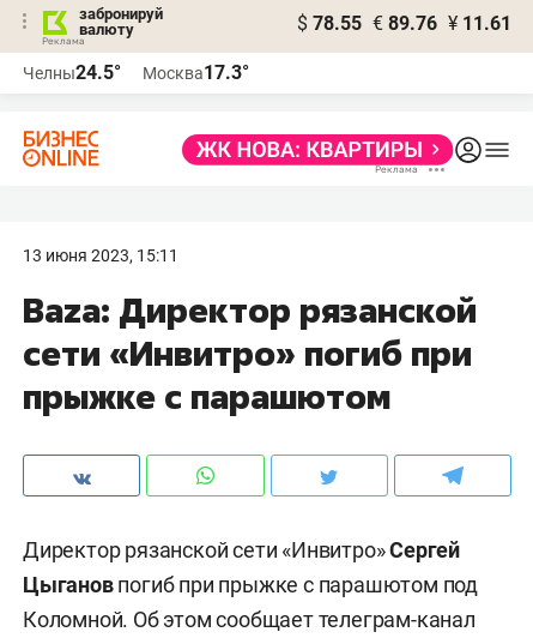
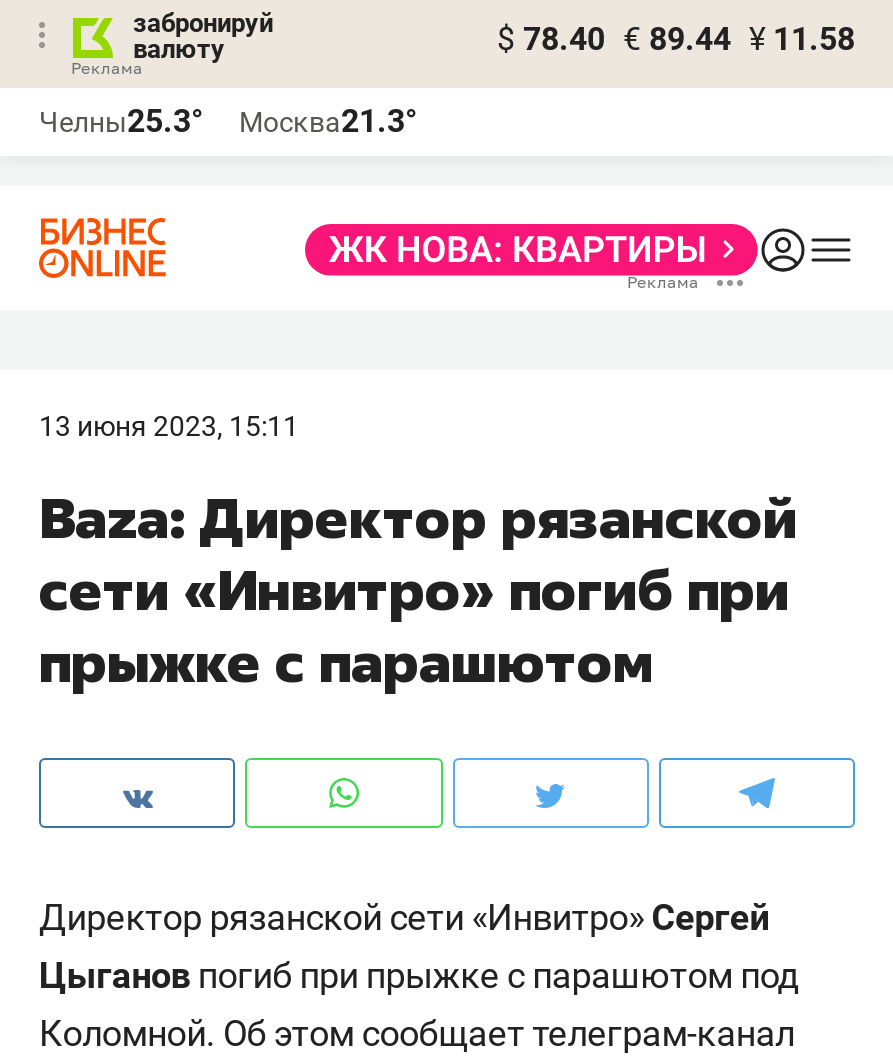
- $ 78.55 € 89.76 ¥ 11.61
+ $ 78.40 € 89.44 ¥ 11.58

- Челны24.5°
+ Челны25.3°

- Москва17.3°
+ Москва21.3°
